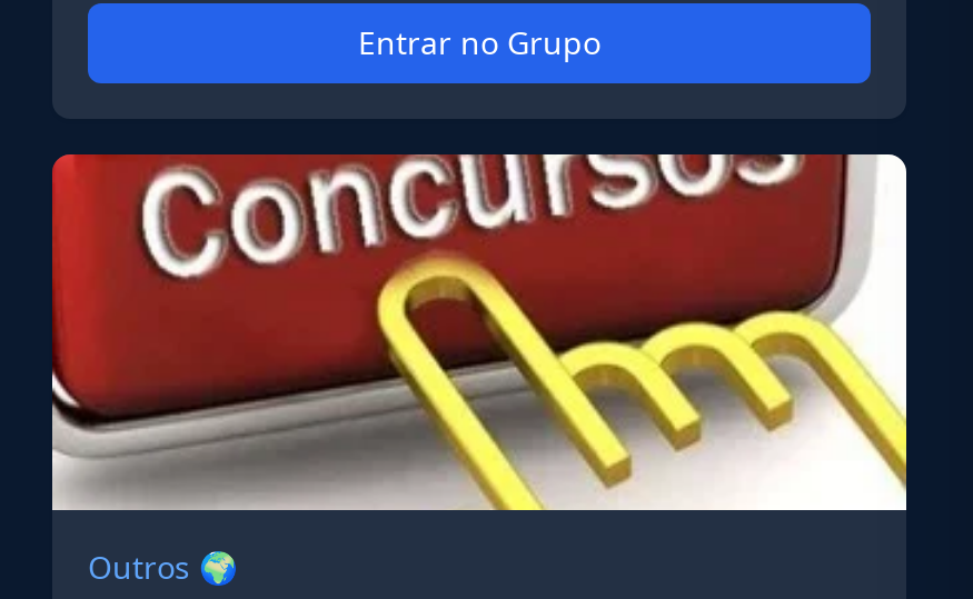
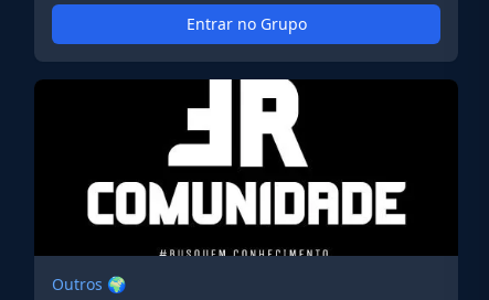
- [image]
+ [image]
